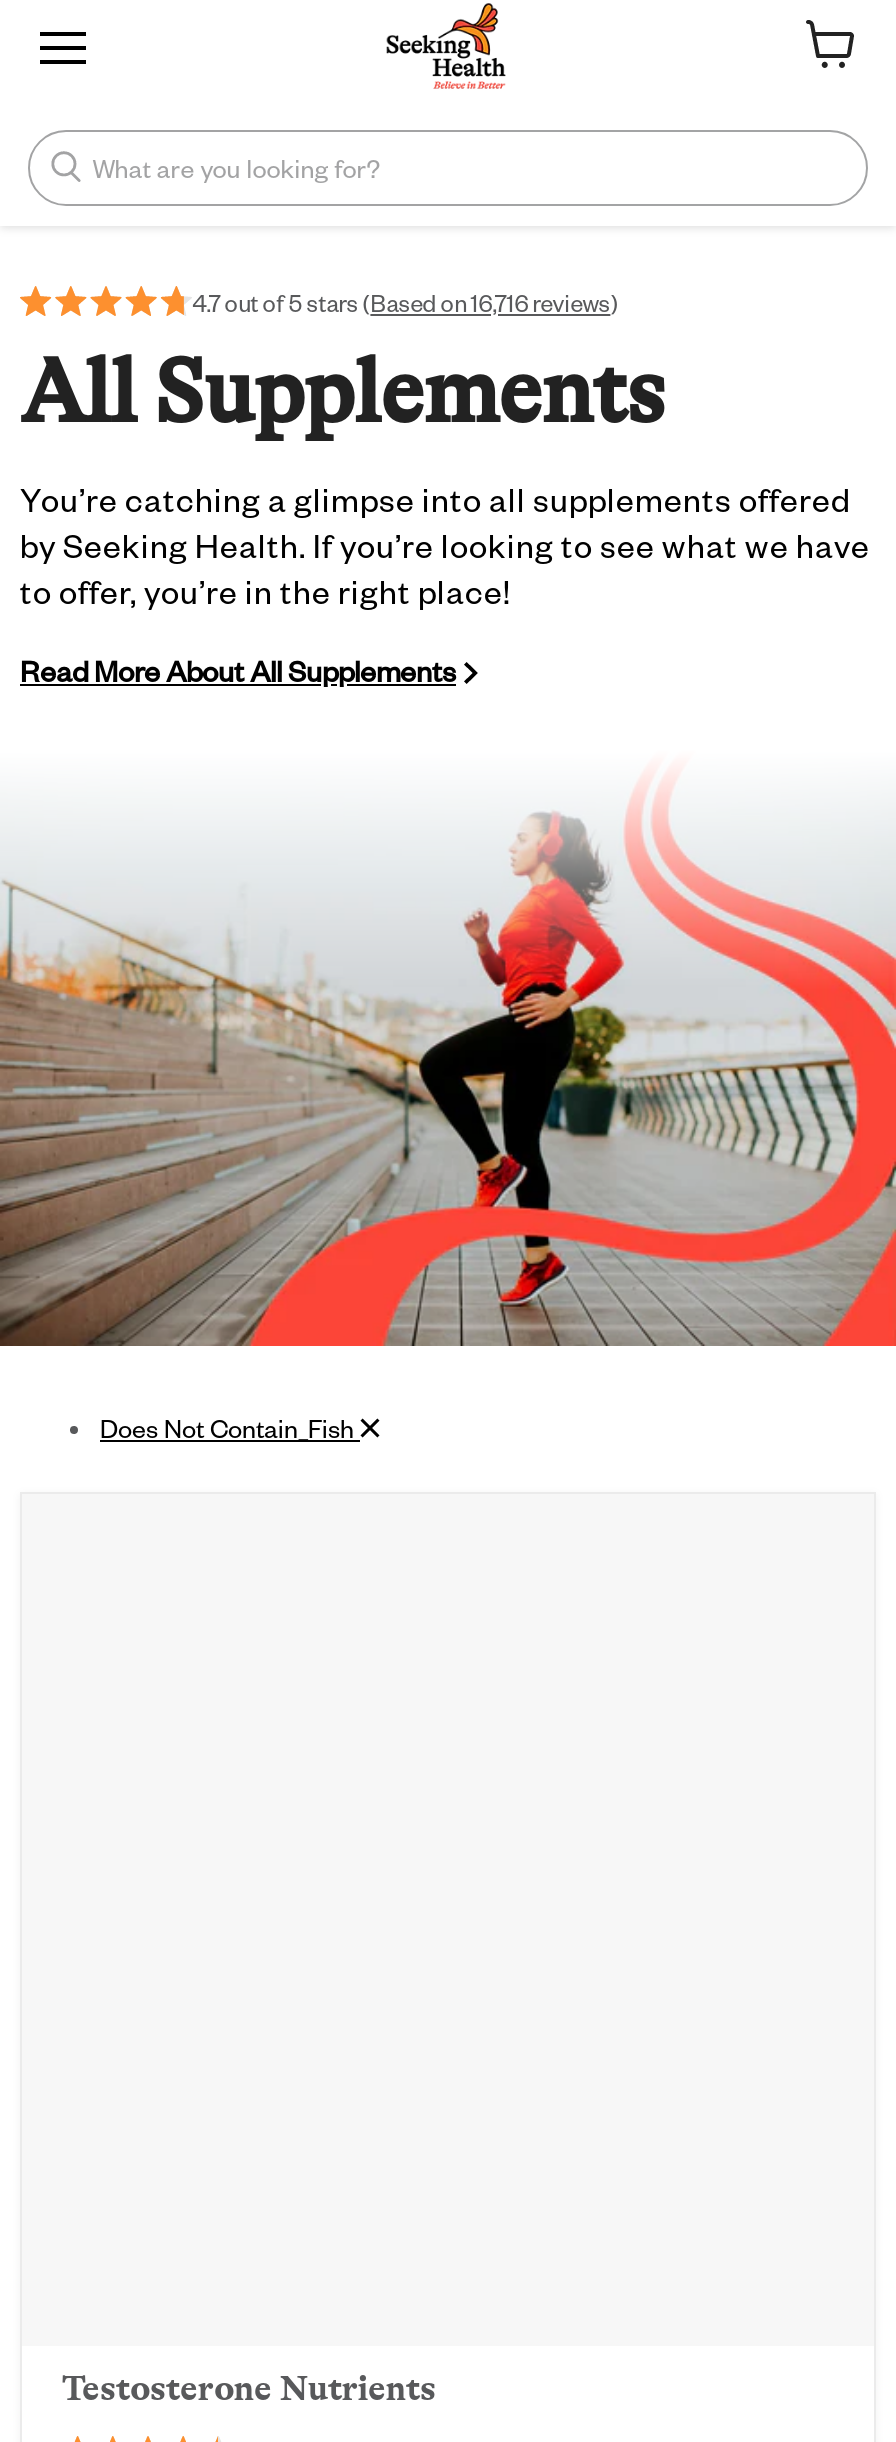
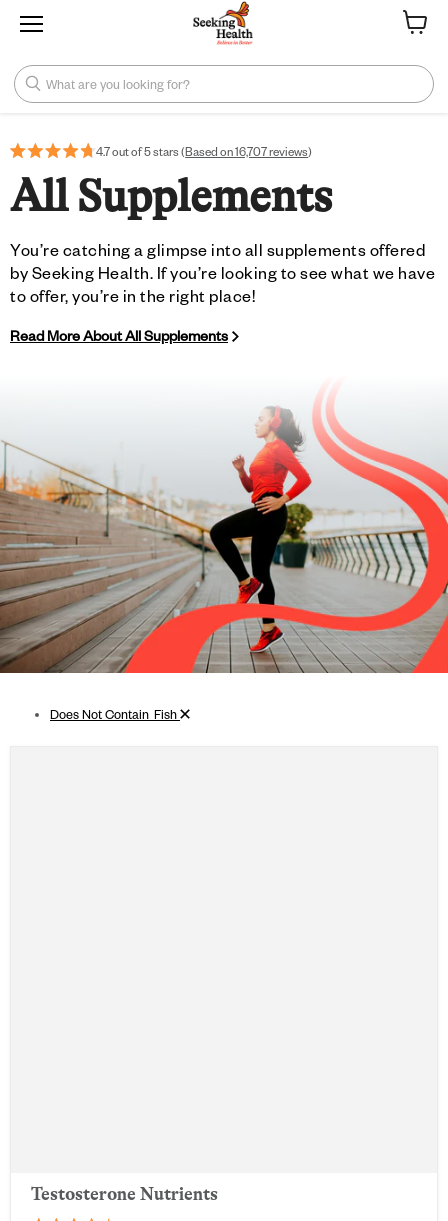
- 4.7 out of 5 stars (Based on 16,716 reviews)
+ 4.7 out of 5 stars (Based on 16,707 reviews)
